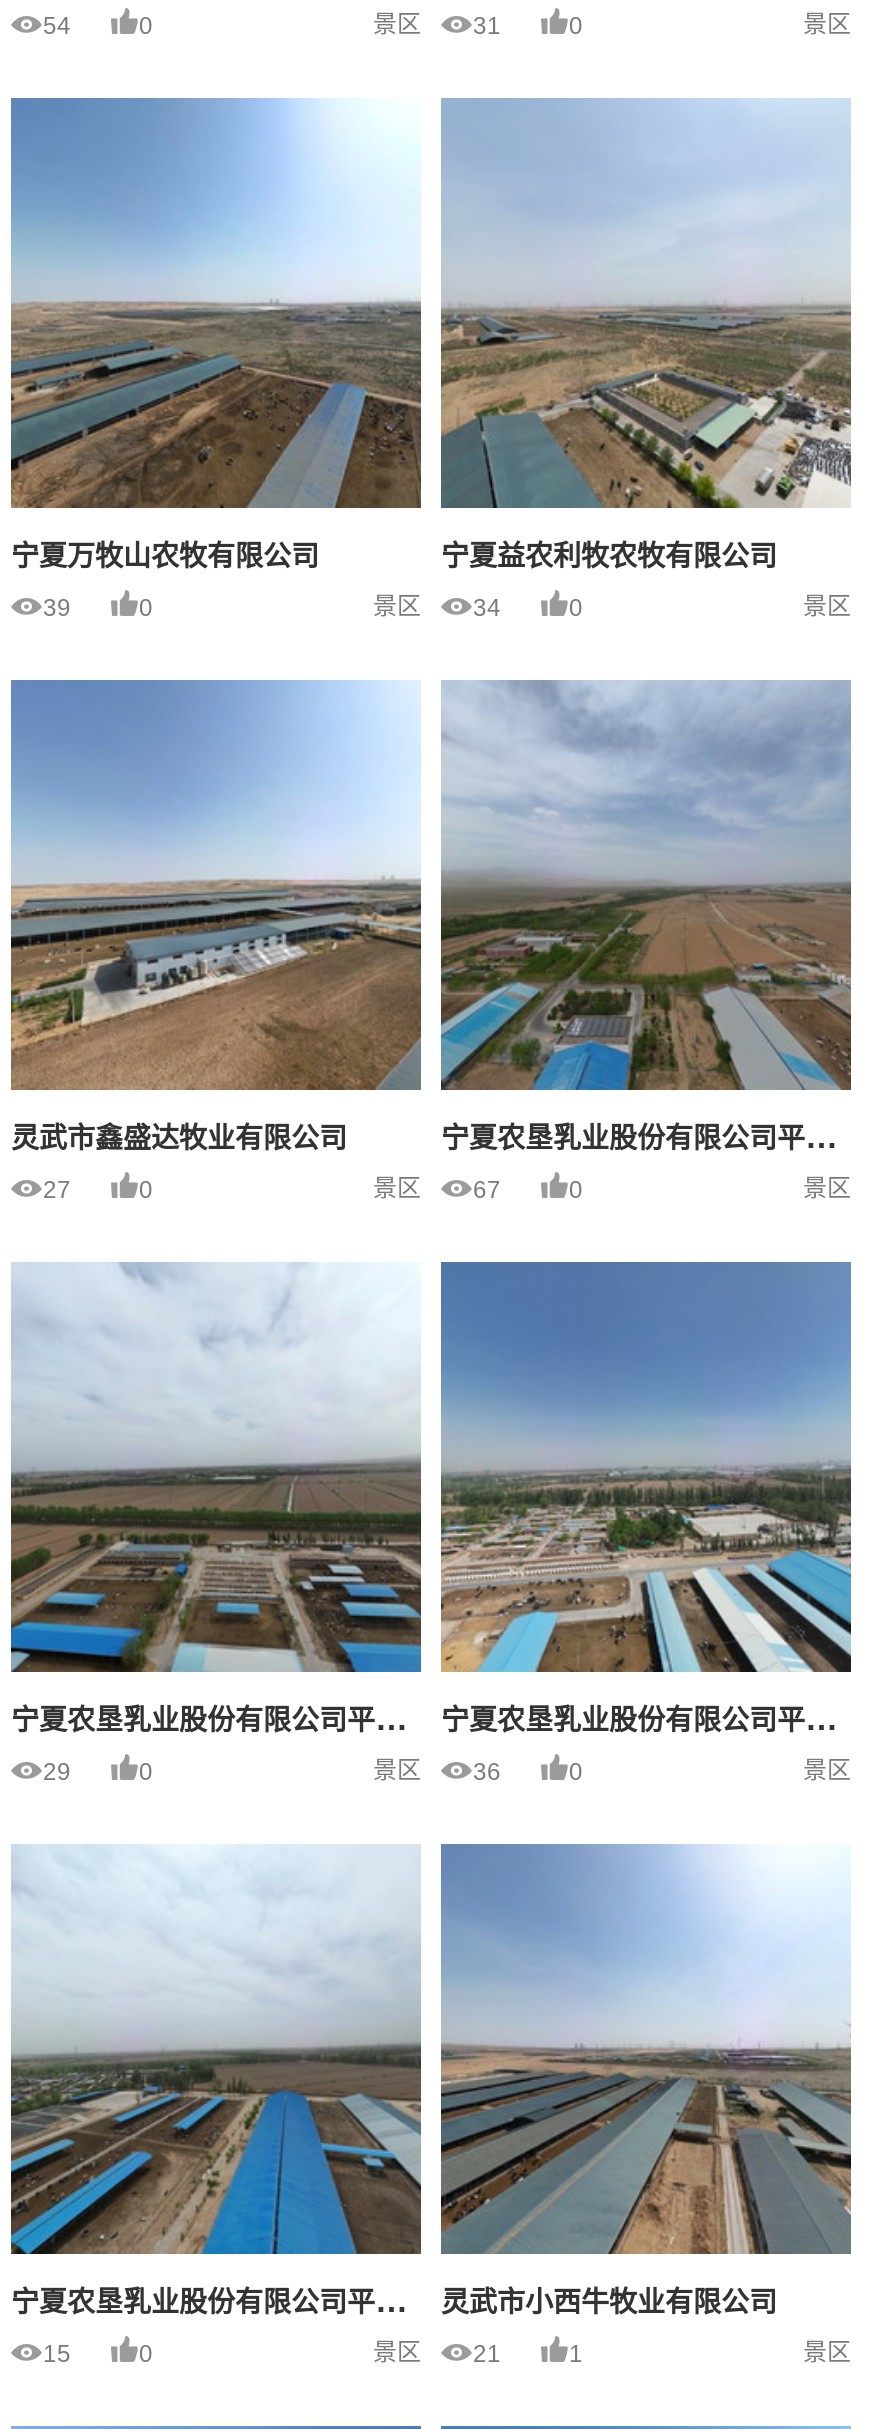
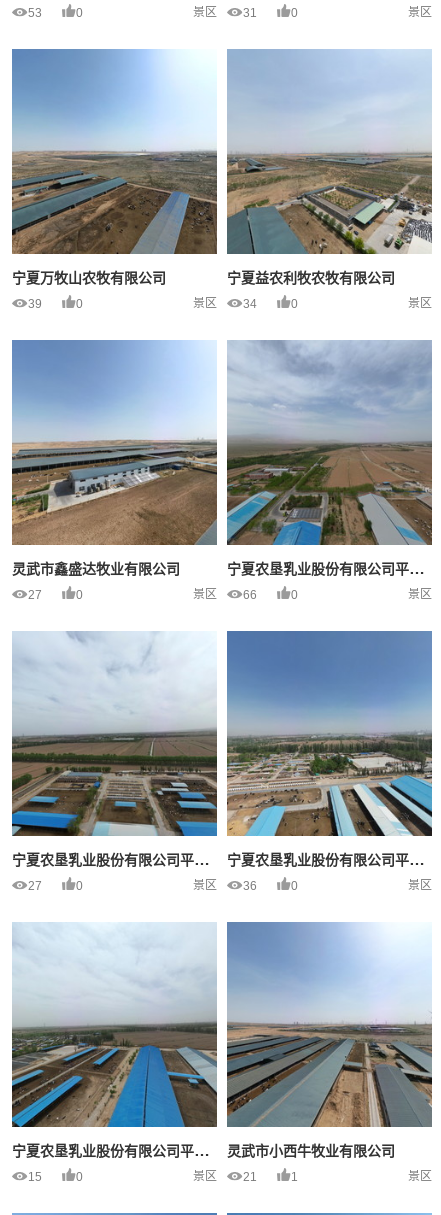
- 54
+ 53

- 景区 67
+ 景区 66

- 29
+ 27
